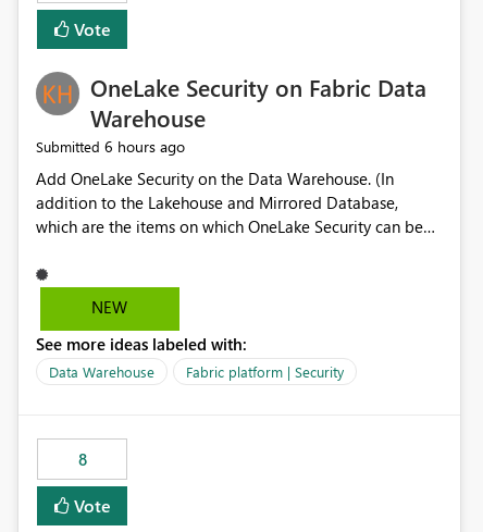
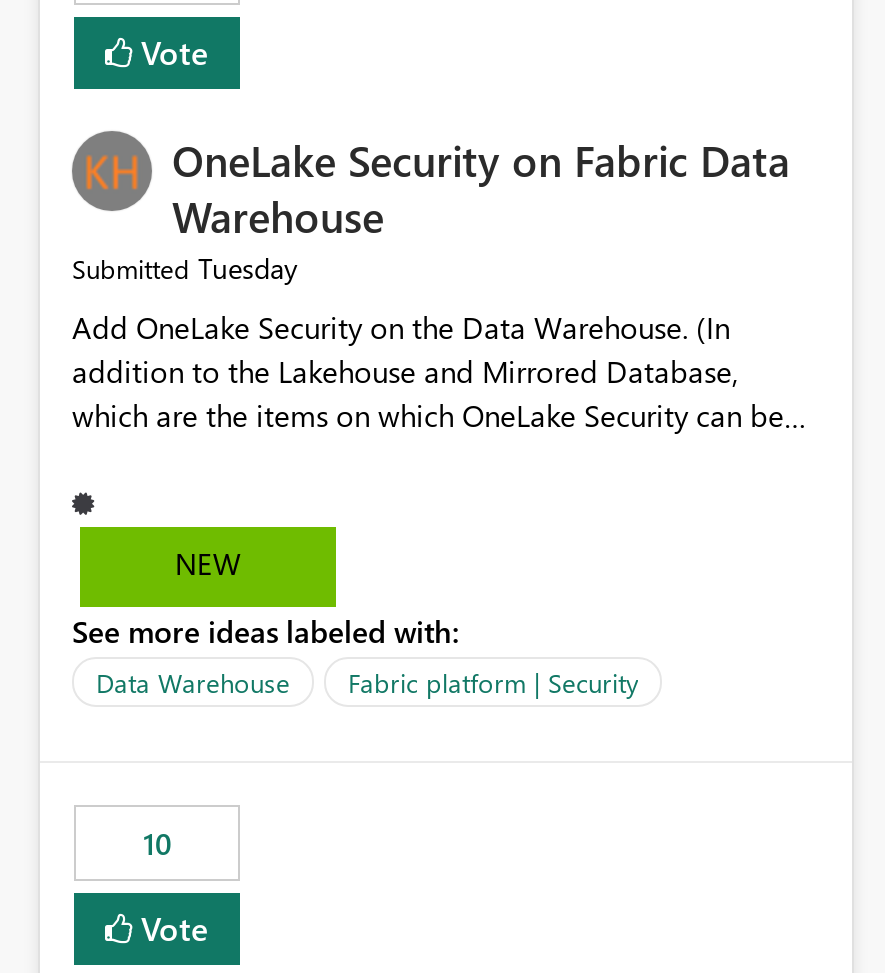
- Submitted 6 hours ago
+ Submitted Tuesday

- 8
+ 10
